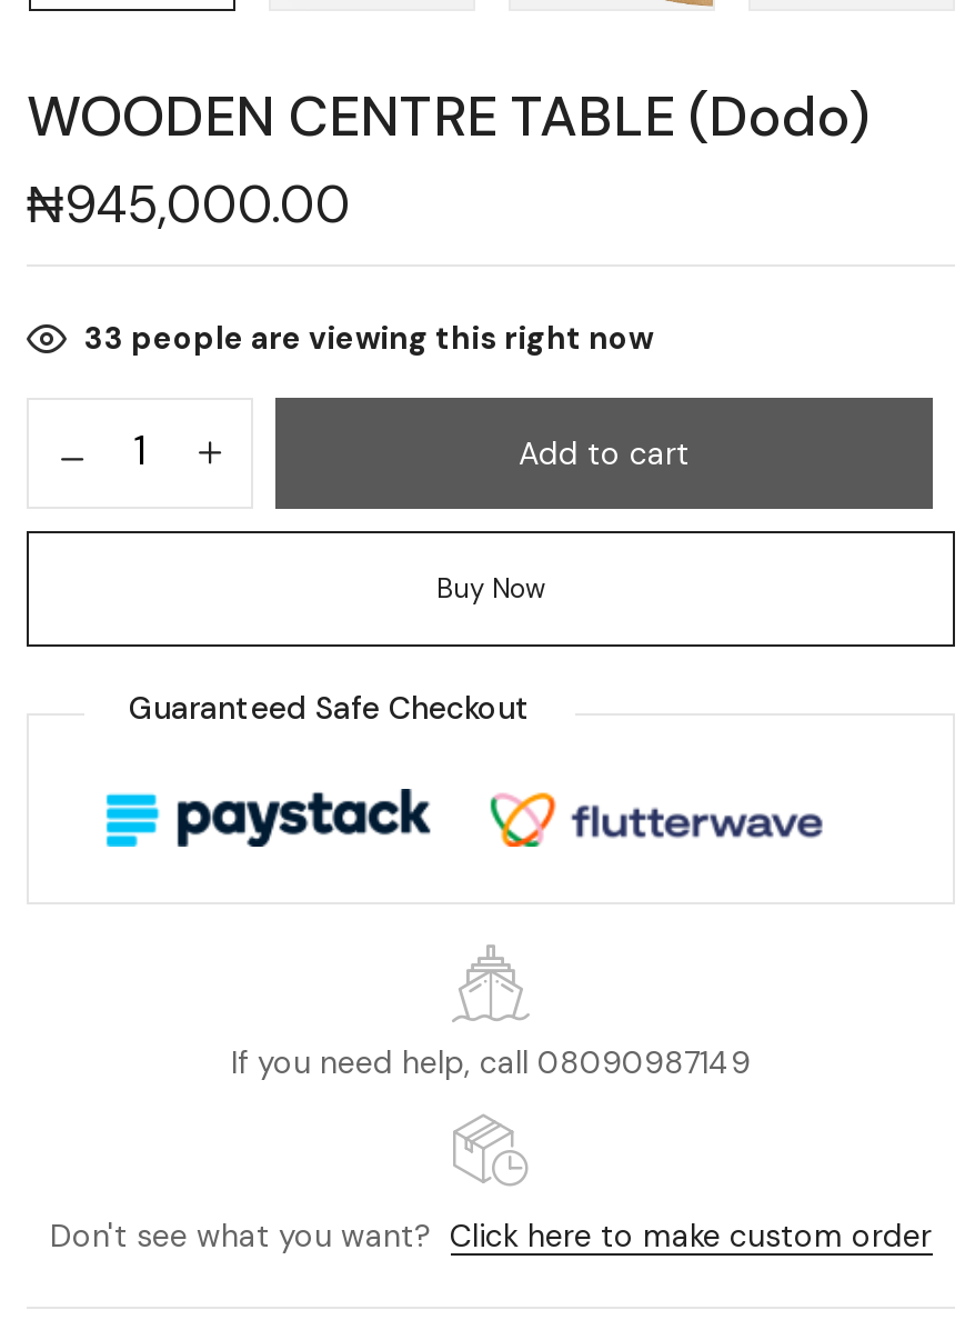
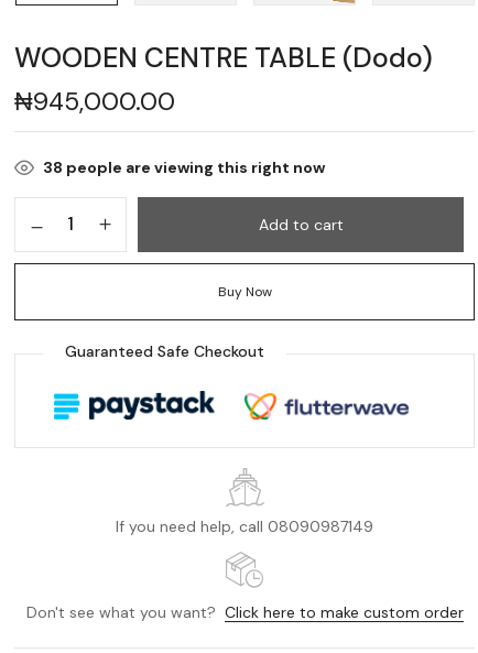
- 33 people are viewing this right now
+ 38 people are viewing this right now
